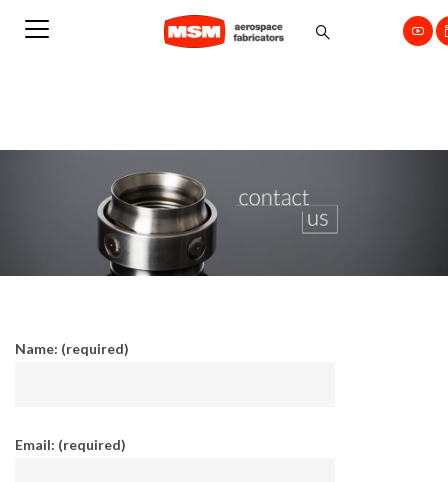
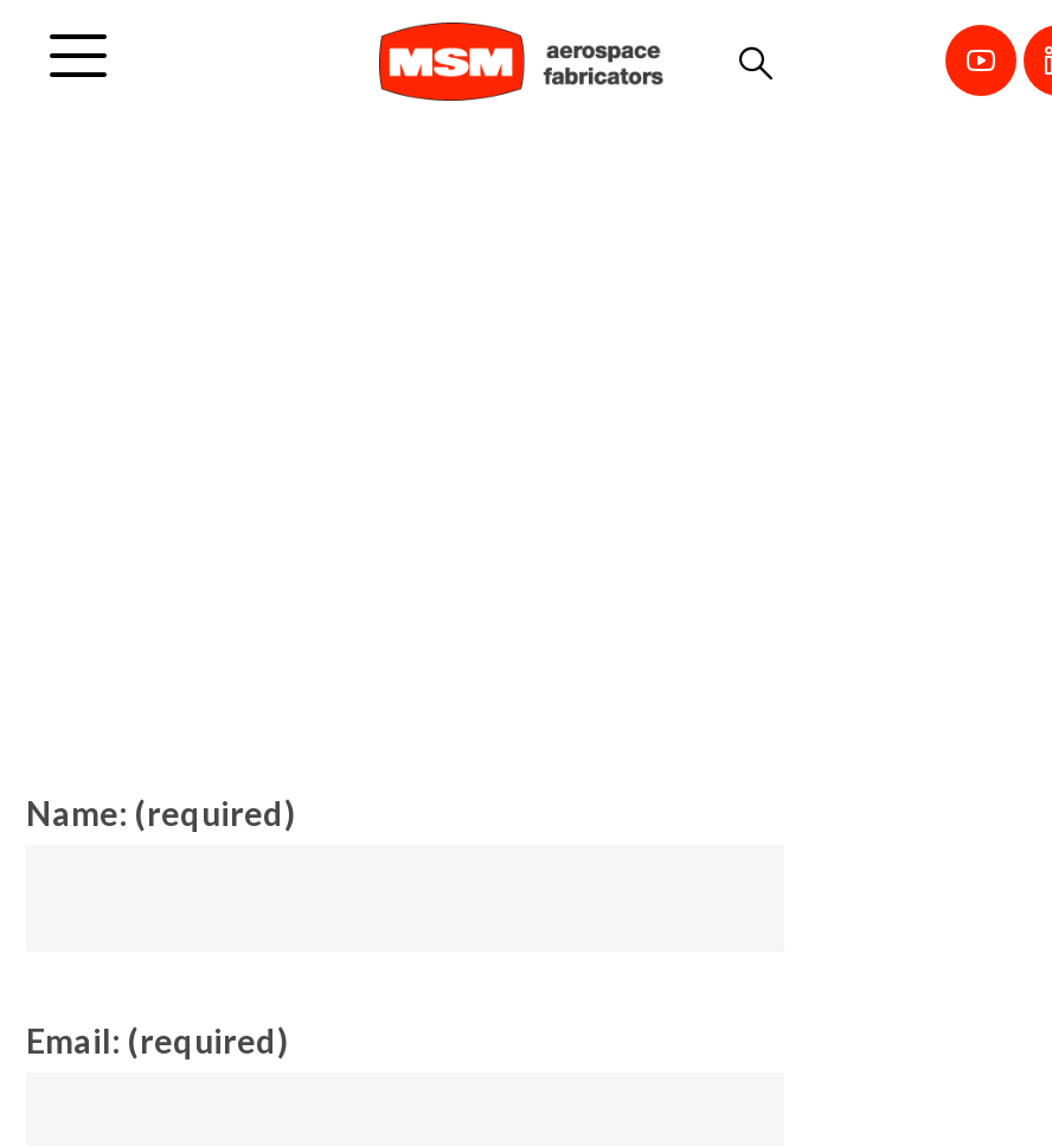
- [image]
